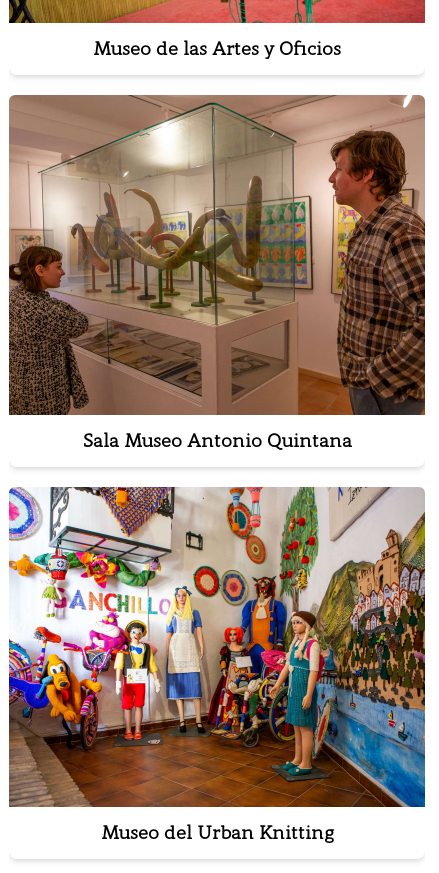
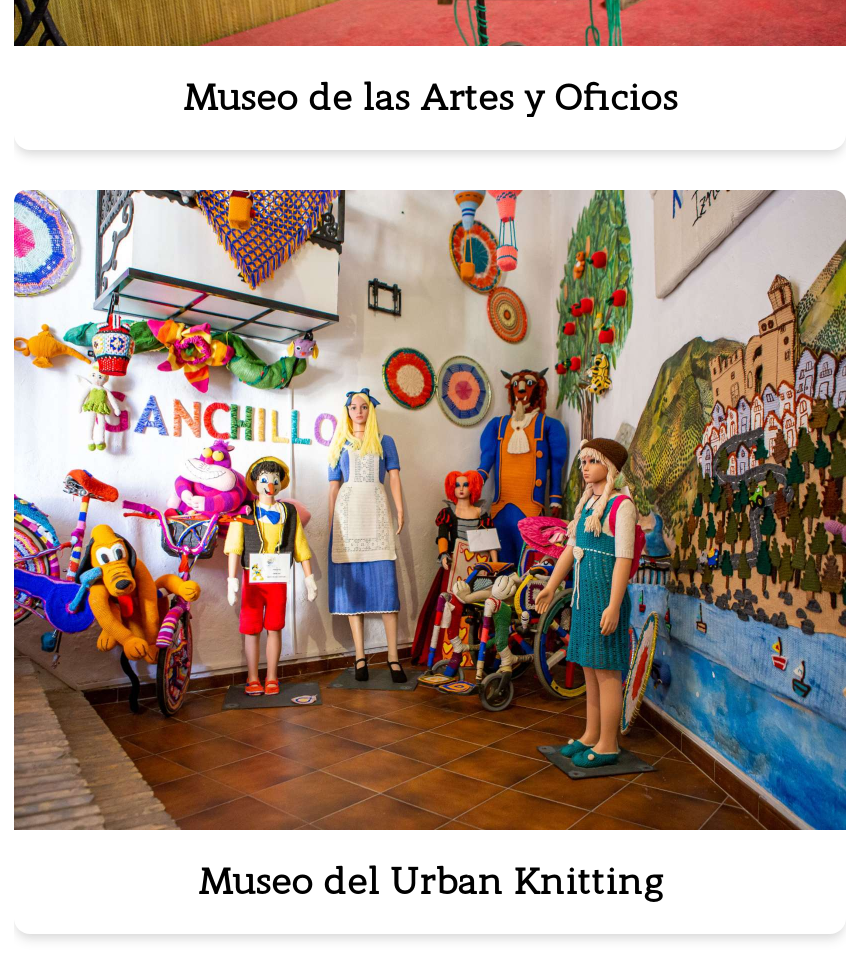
- [image]
- Sala Museo Antonio Quintana
